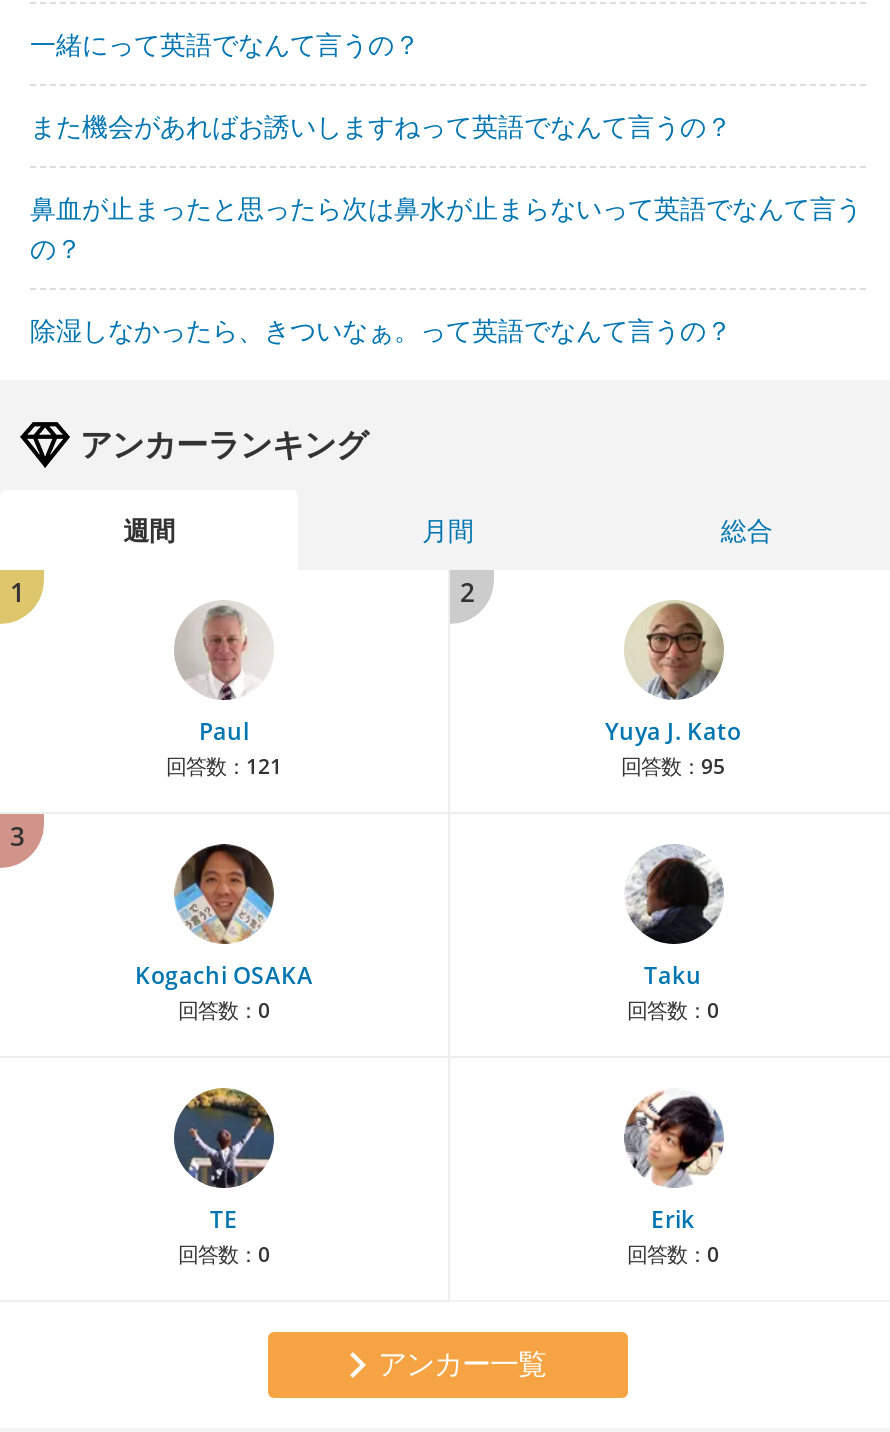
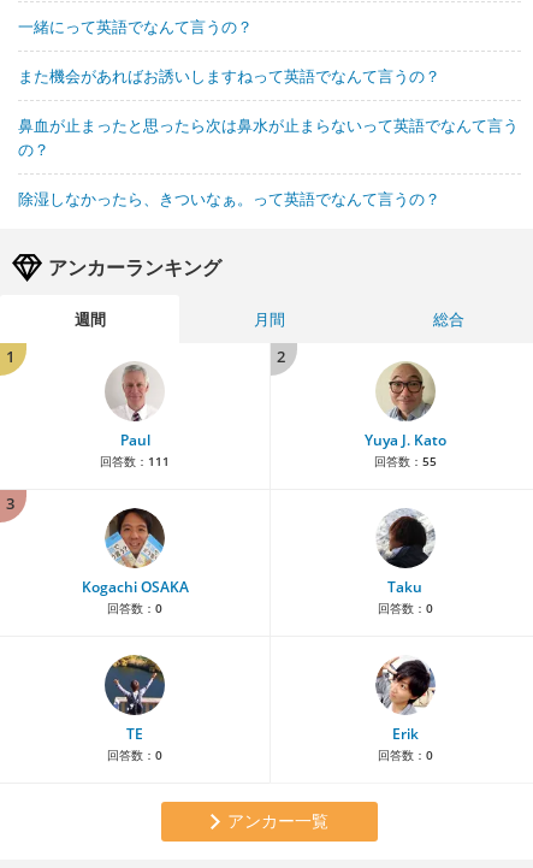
- 回答数：121
+ 回答数：111

- 回答数：95
+ 回答数：55
